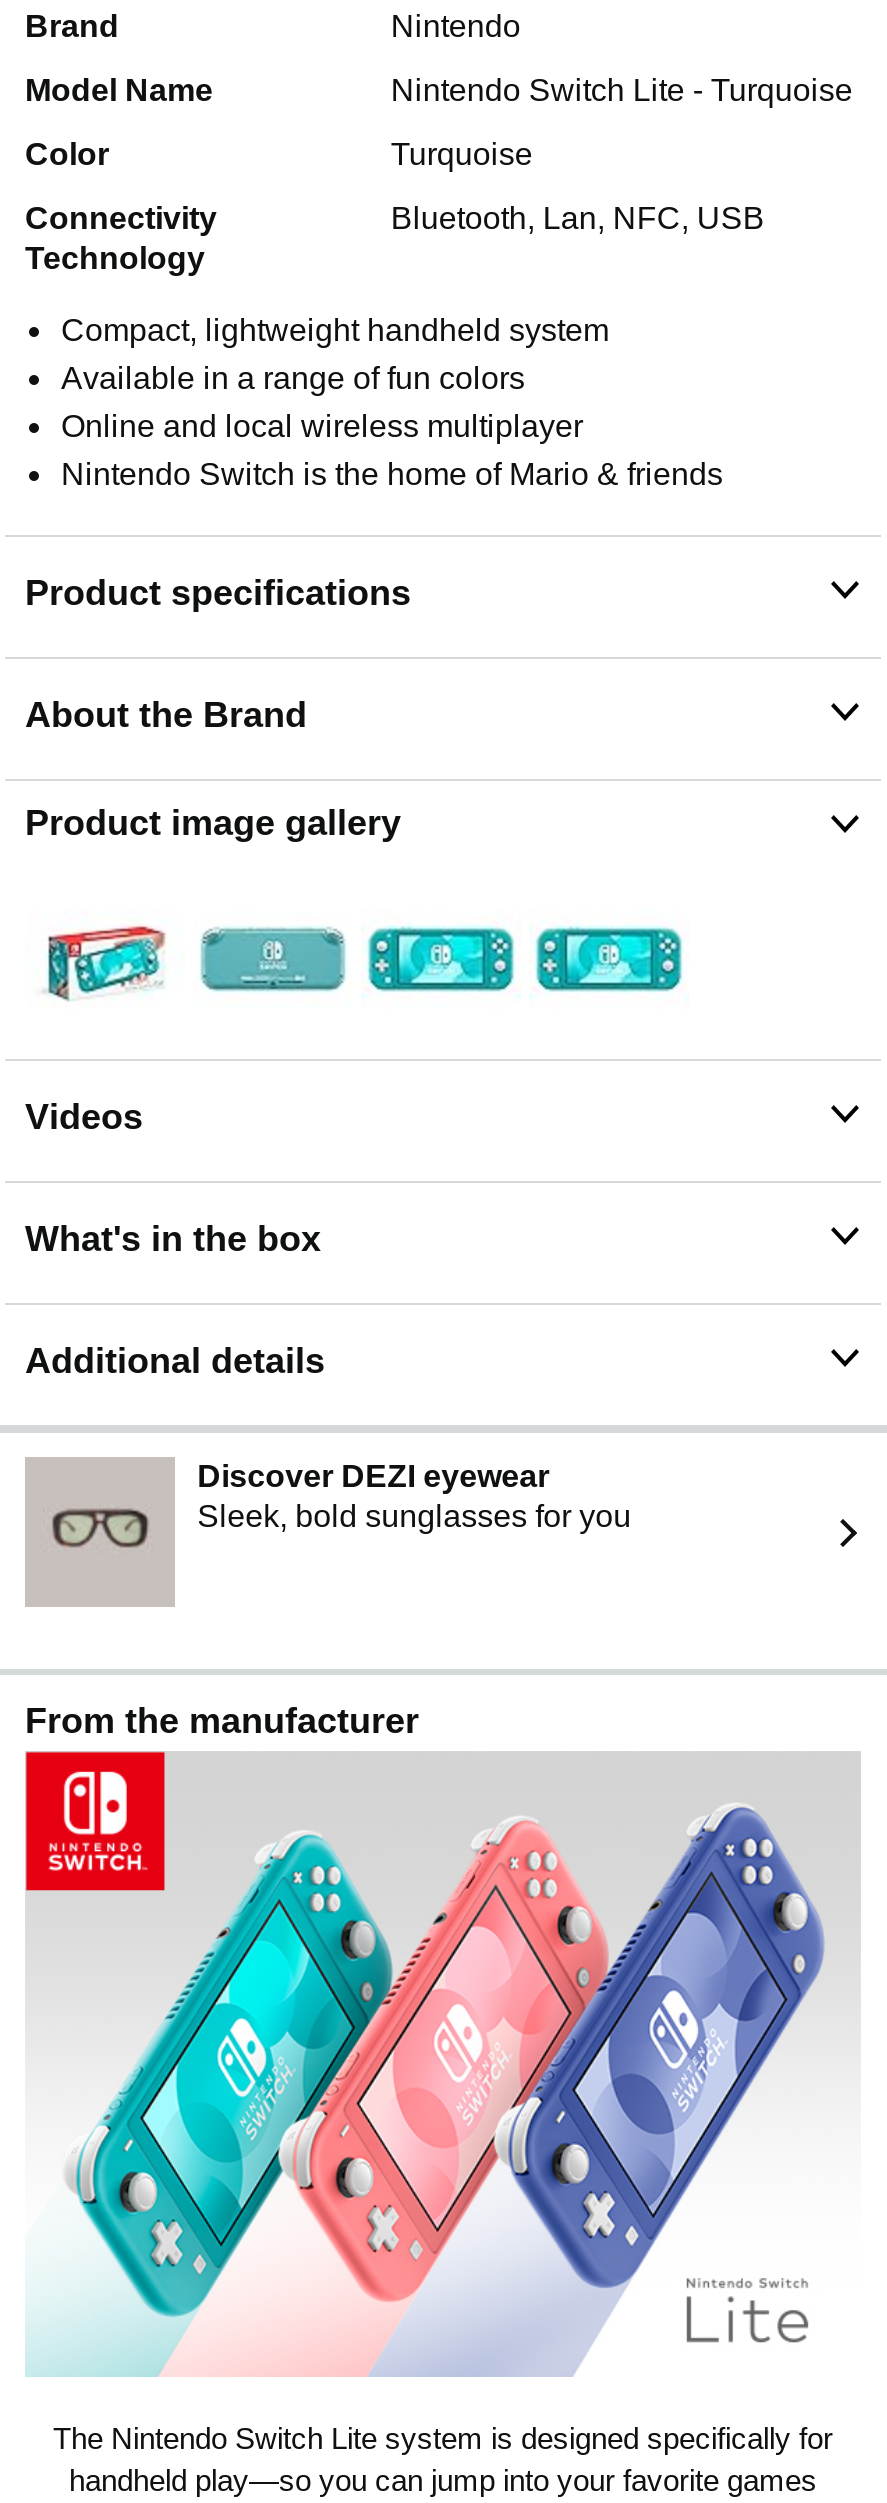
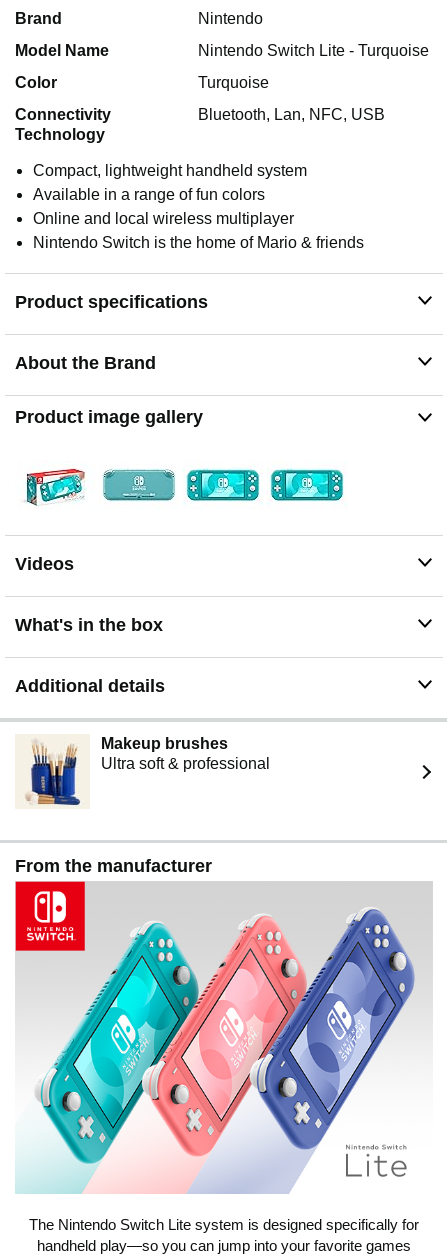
- [image]
- Discover DEZI eyewear
- Sleek, bold sunglasses for you
+ [image]
+ Makeup brushes
+ Ultra soft & professional
